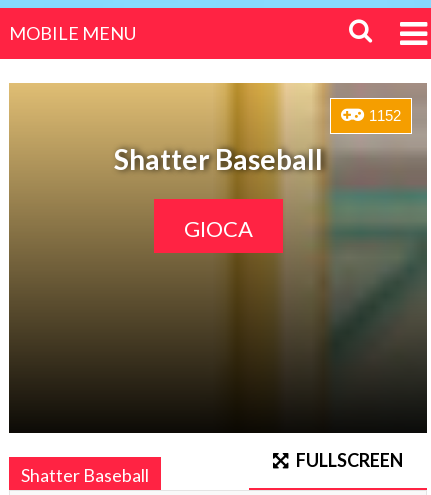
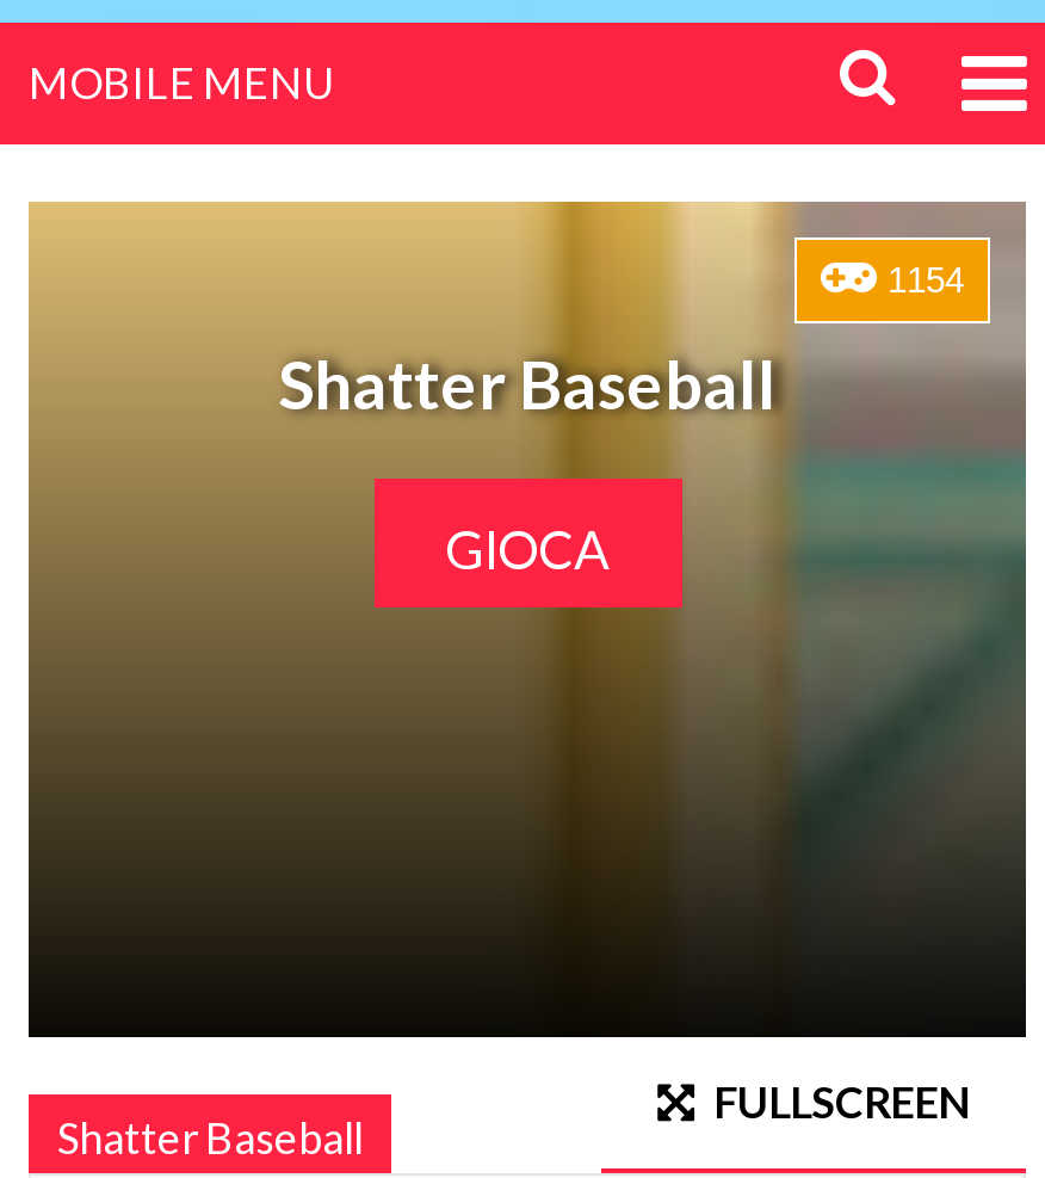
- 1152
+ 1154
